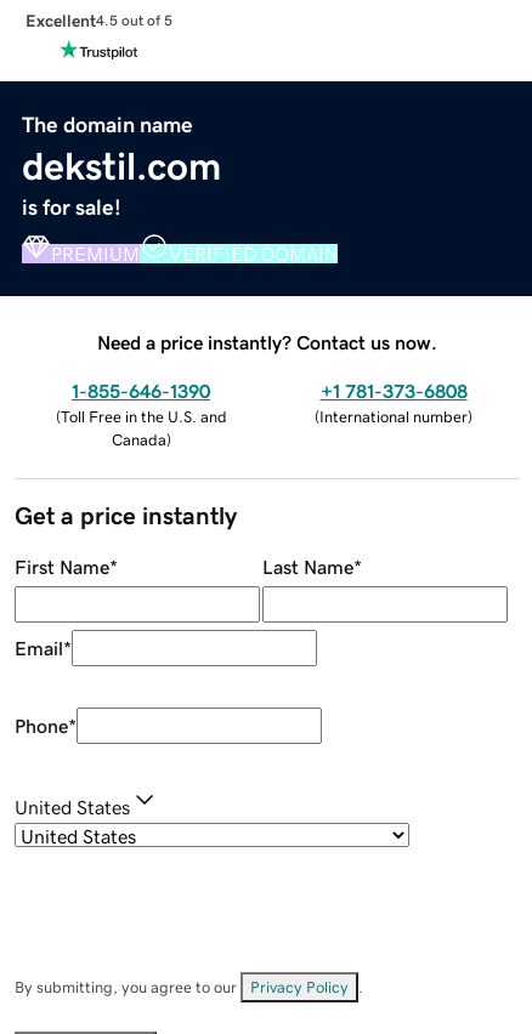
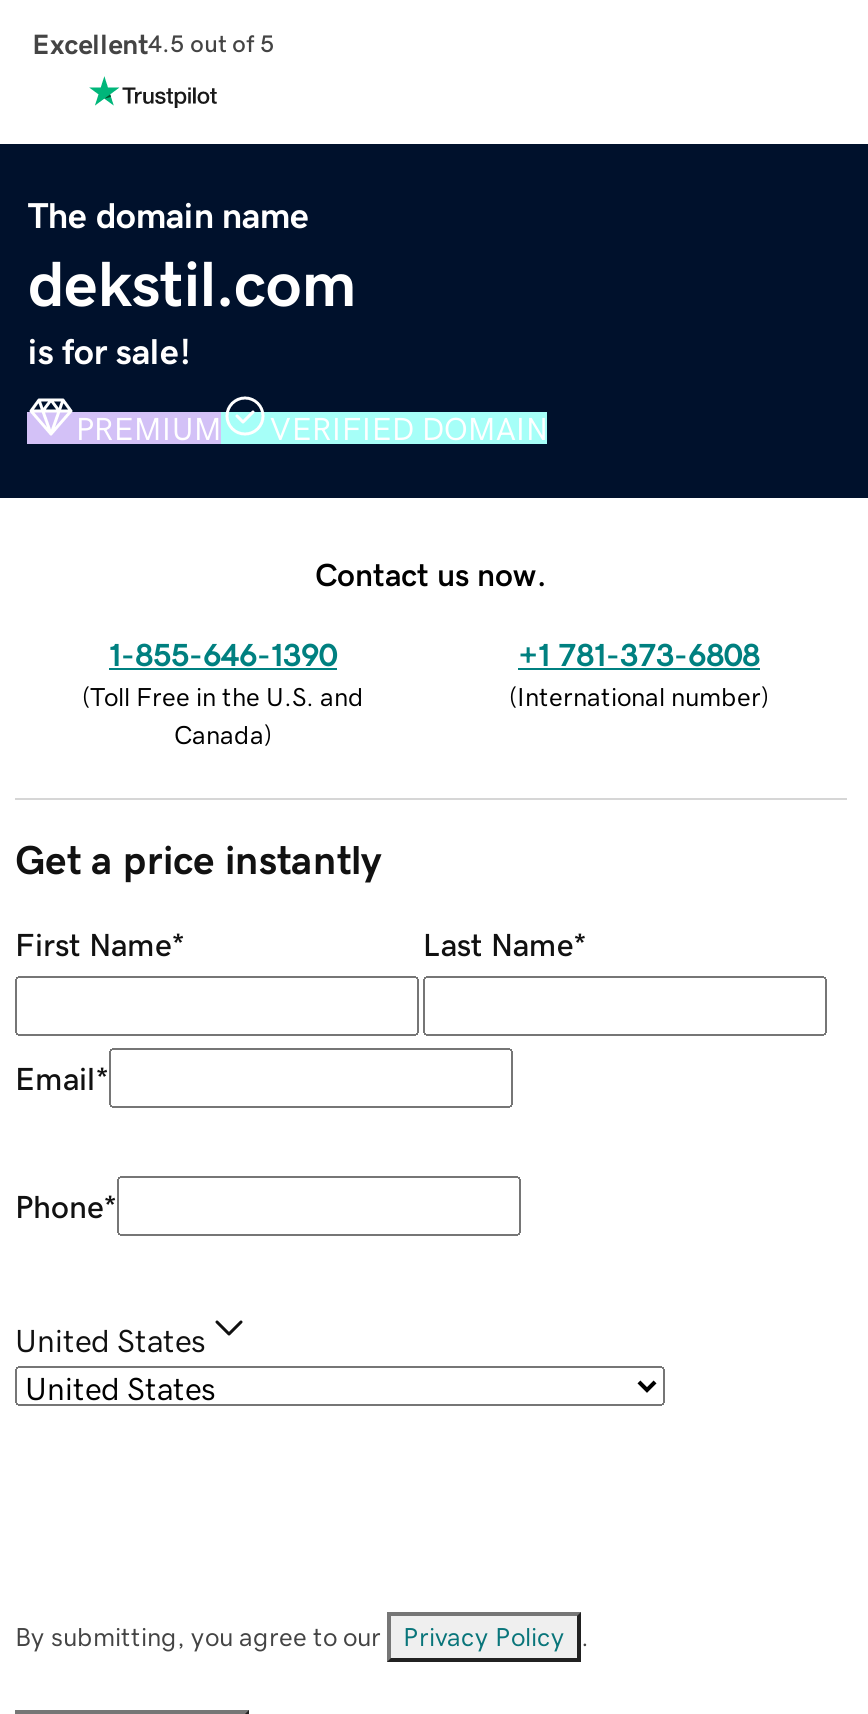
- Need a price instantly? Contact us now.
+ Contact us now.
